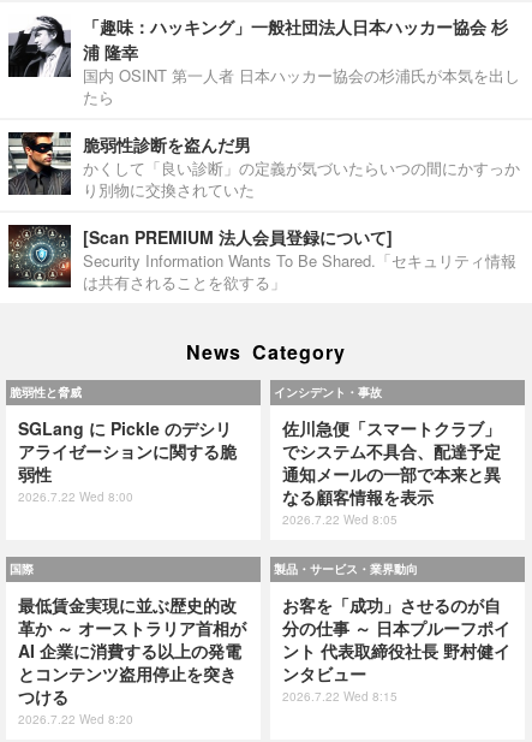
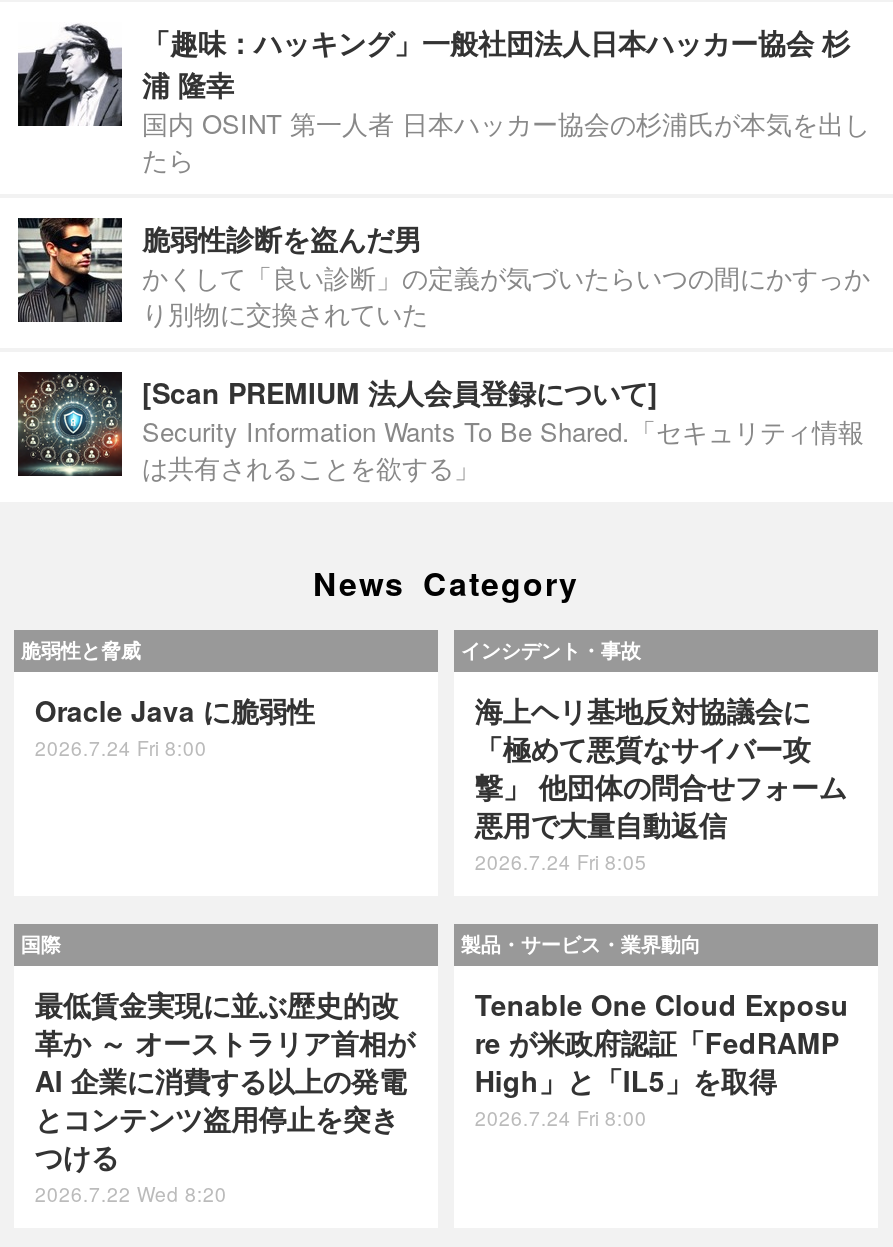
- SGLang に Pickle のデシリ
- アライゼーションに関する脆
- 弱性
- 2026.7.22 Wed 8:00
+ Oracle Java に脆弱性
+ 2026.7.24 Fri 8:00

- 佐川急便「スマートクラブ」
- でシステム不具合、配達予定
- 通知メールの一部で本来と異
- なる顧客情報を表示
- 2026.7.22 Wed 8:05
+ 海上ヘリ基地反対協議会に
+ 「極めて悪質なサイバー攻
+ 撃」 他団体の問合せフォーム
+ 悪用で大量自動返信
+ 2026.7.24 Fri 8:05

- お客を「成功」させるのが自
- 分の仕事 ～ 日本プルーフポイ
- ント 代表取締役社長 野村健イ
- ンタビュー
- 2026.7.22 Wed 8:15
+ Tenable One Cloud Exposu
+ re が米政府認証「FedRAMP
+ High」と「IL5」を取得
+ 2026.7.24 Fri 8:00
